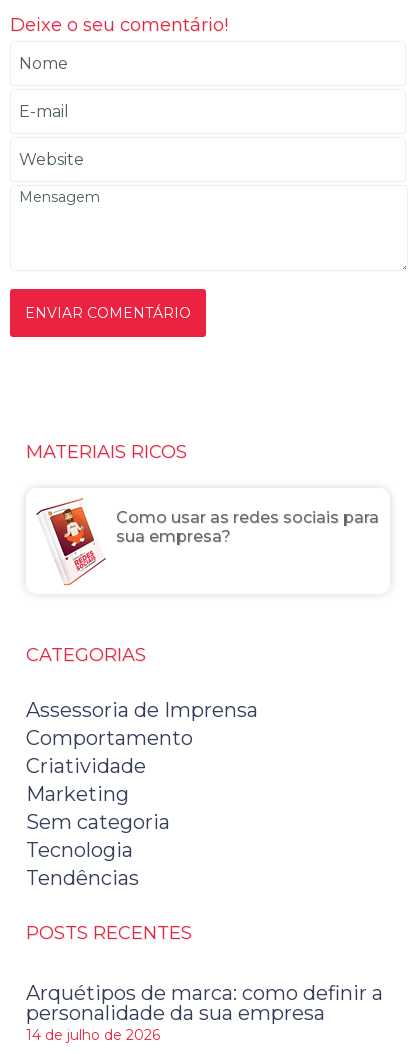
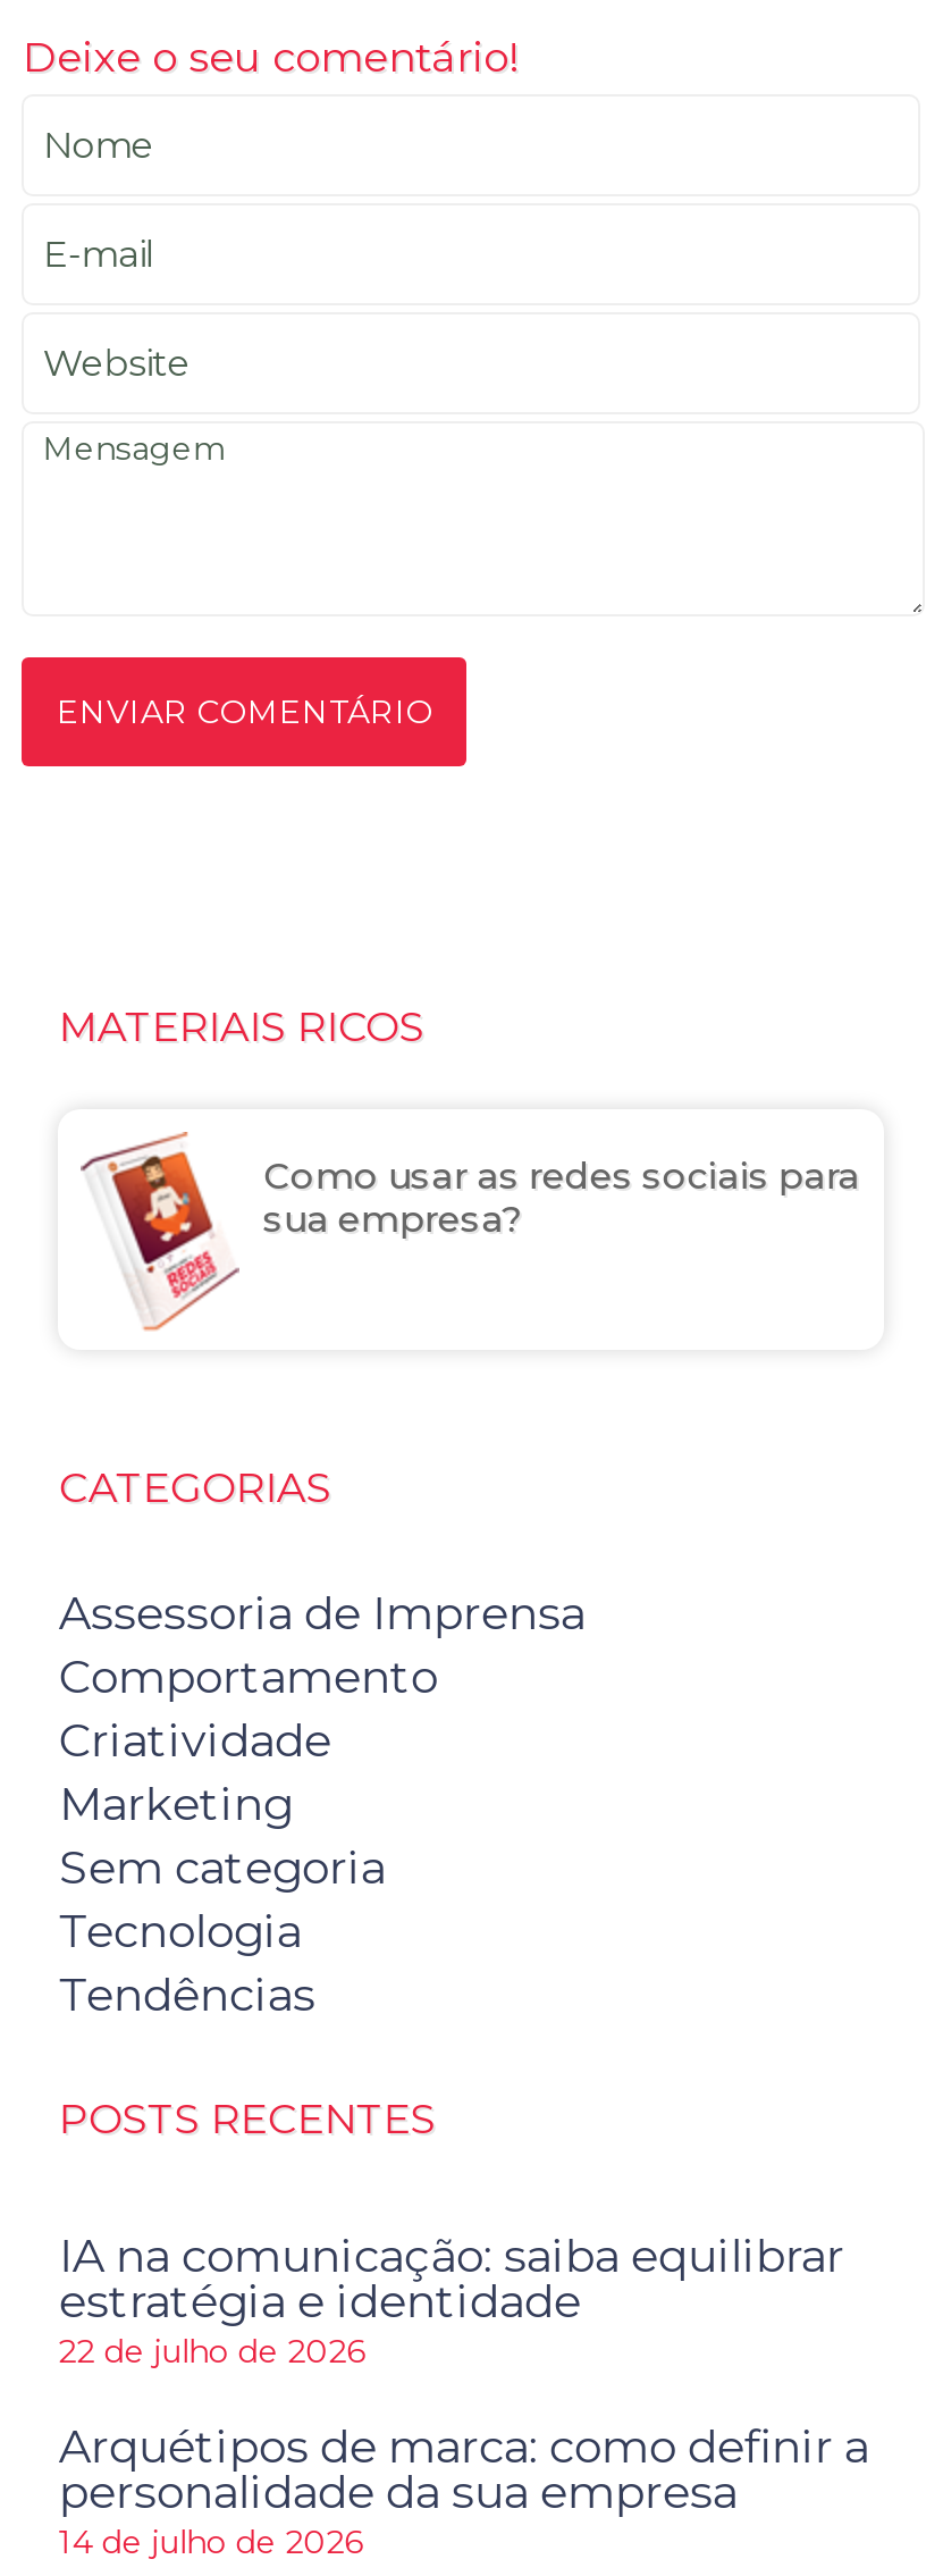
+ IA na comunicação: saiba equilibrar
+ estratégia e identidade
+ 22 de julho de 2026
